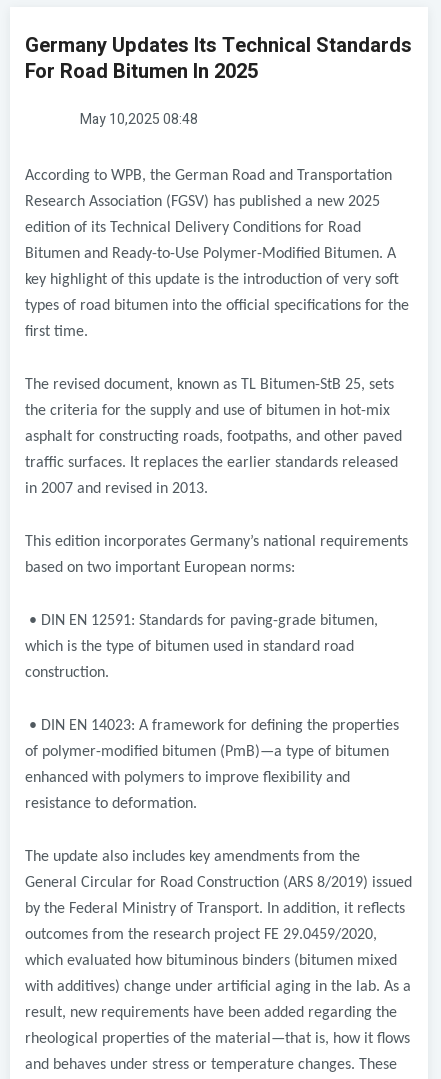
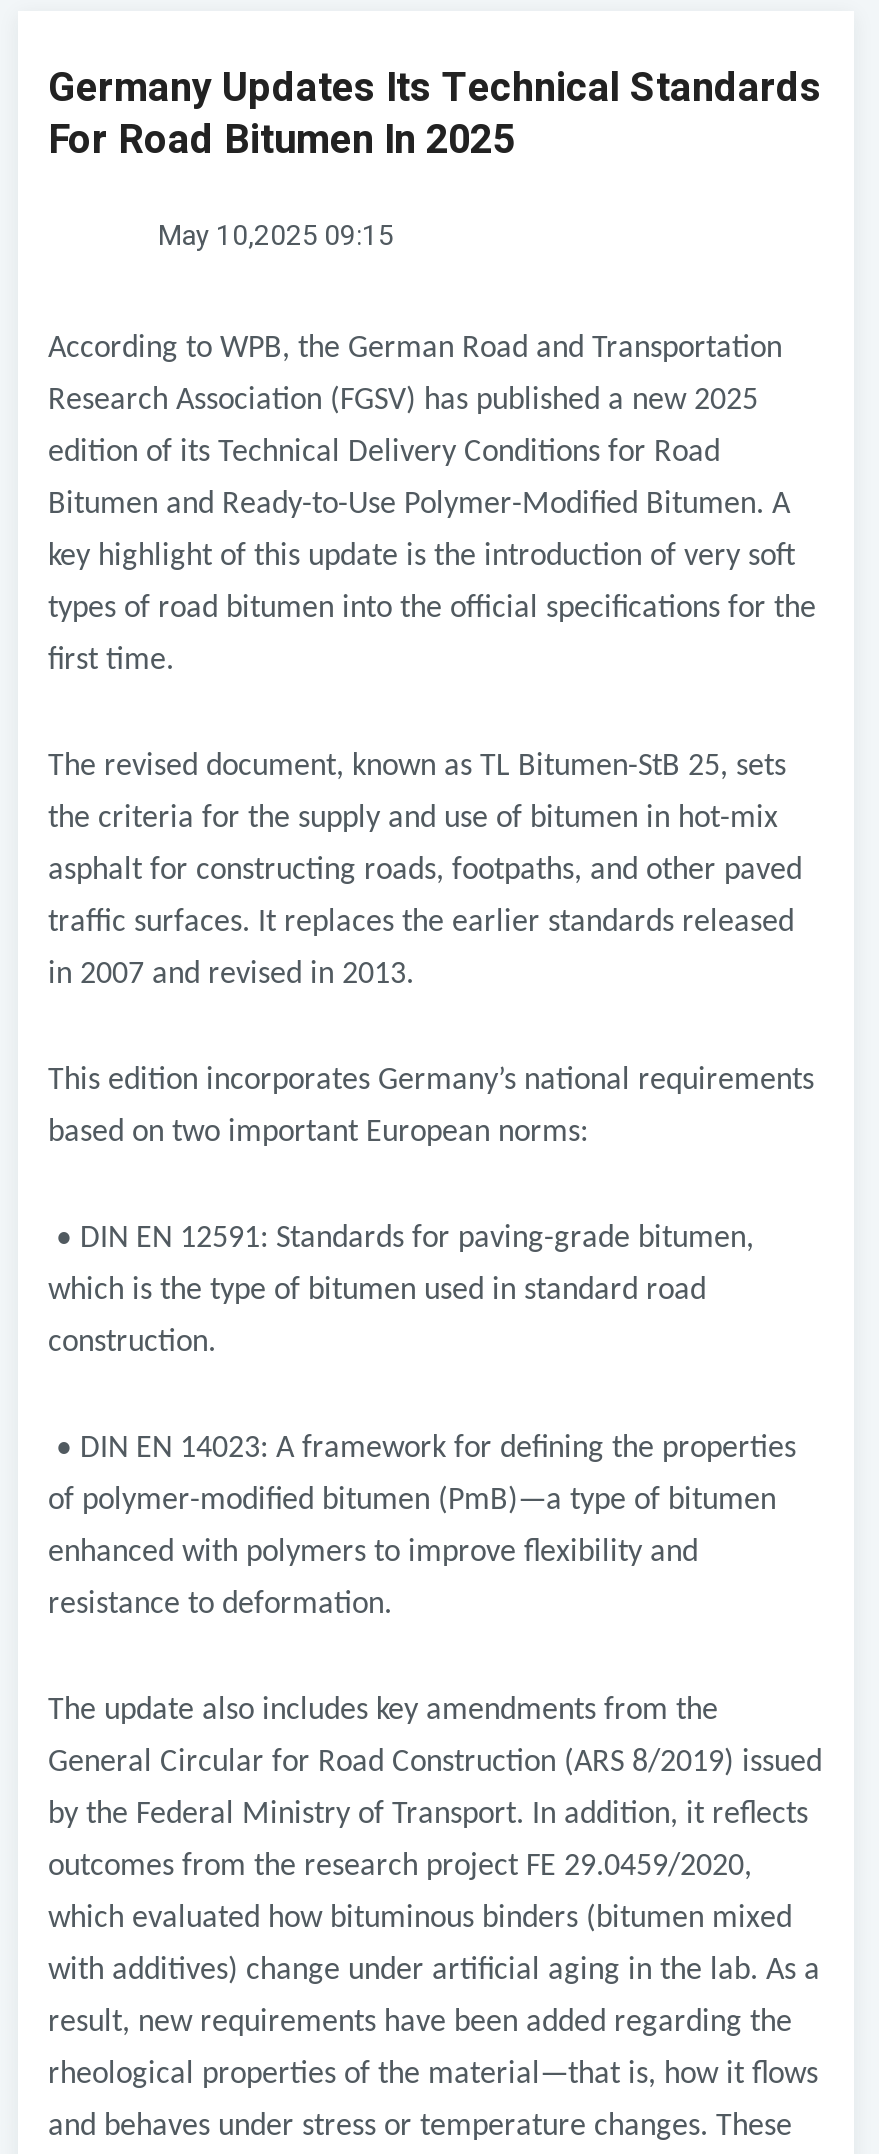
- May 10,2025 08:48
+ May 10,2025 09:15
